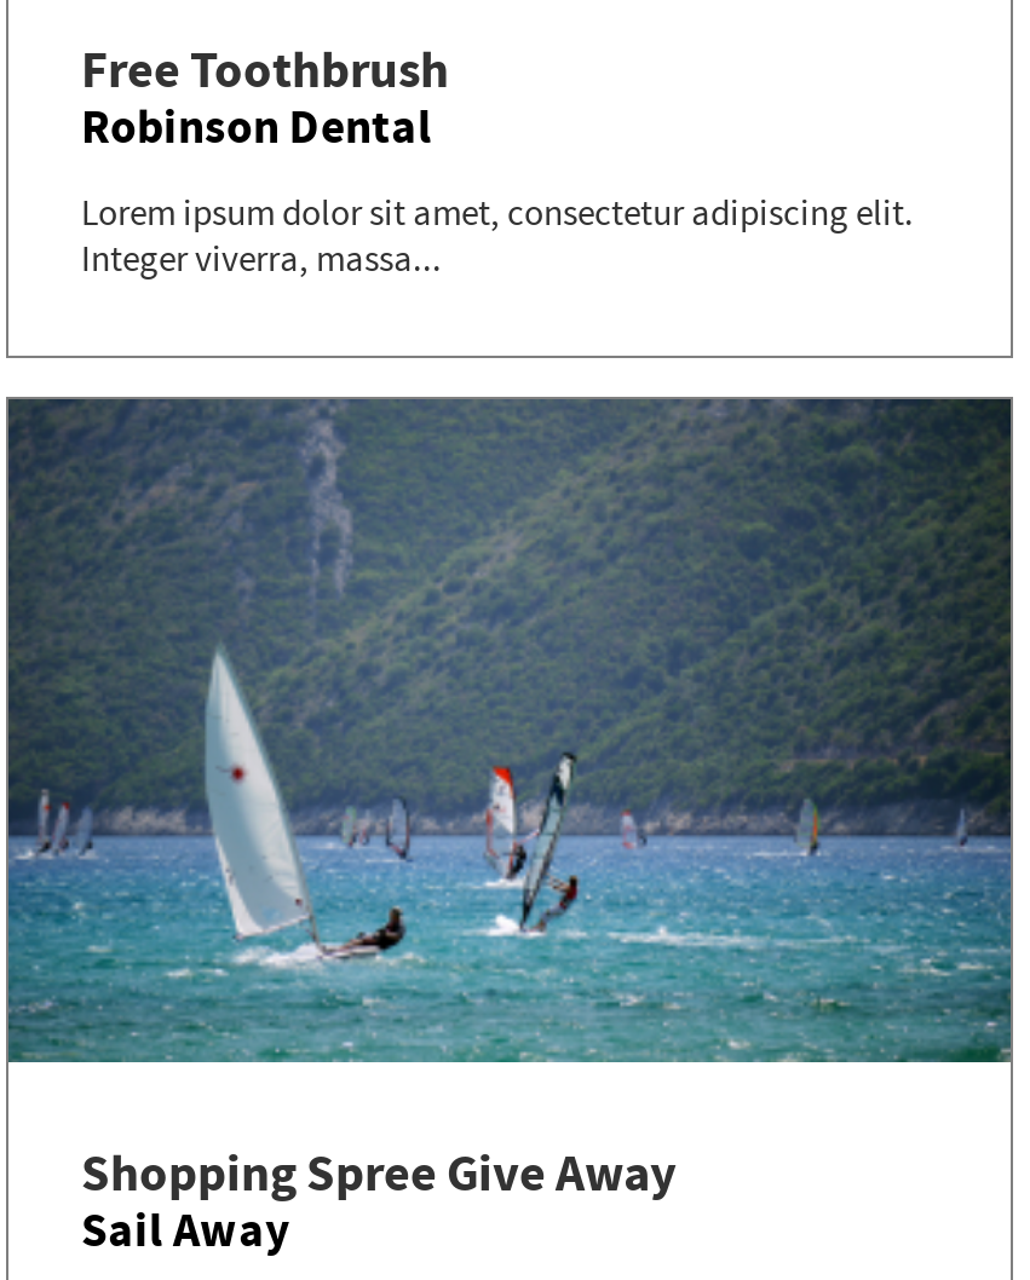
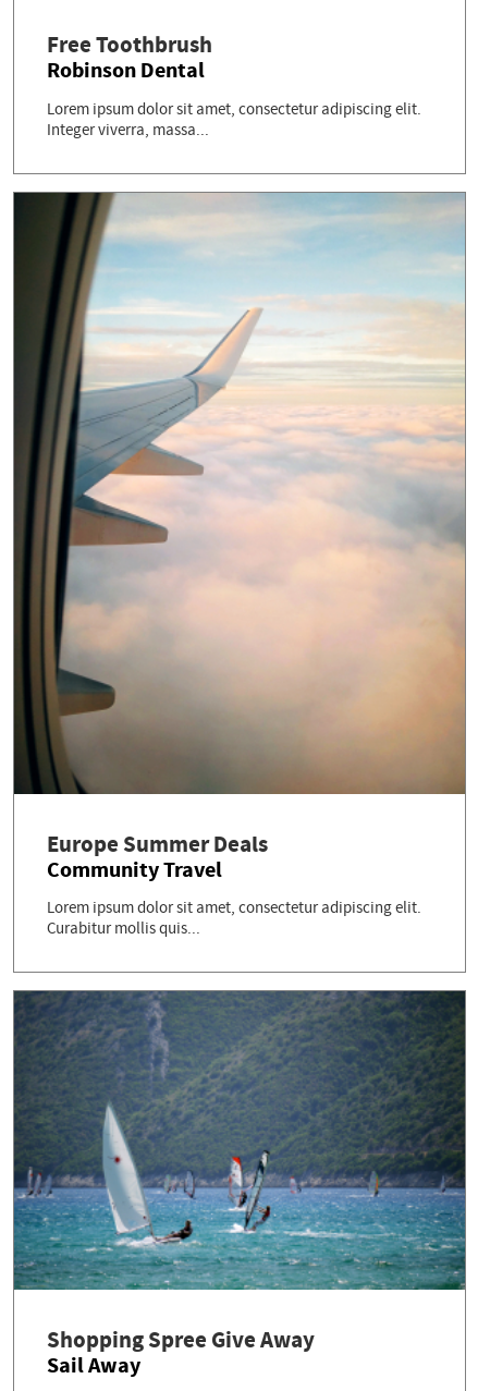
+ [image]
+ Europe Summer Deals
+ Community Travel
+ Lorem ipsum dolor sit amet, consectetur adipiscing elit.
+ Curabitur mollis quis...
